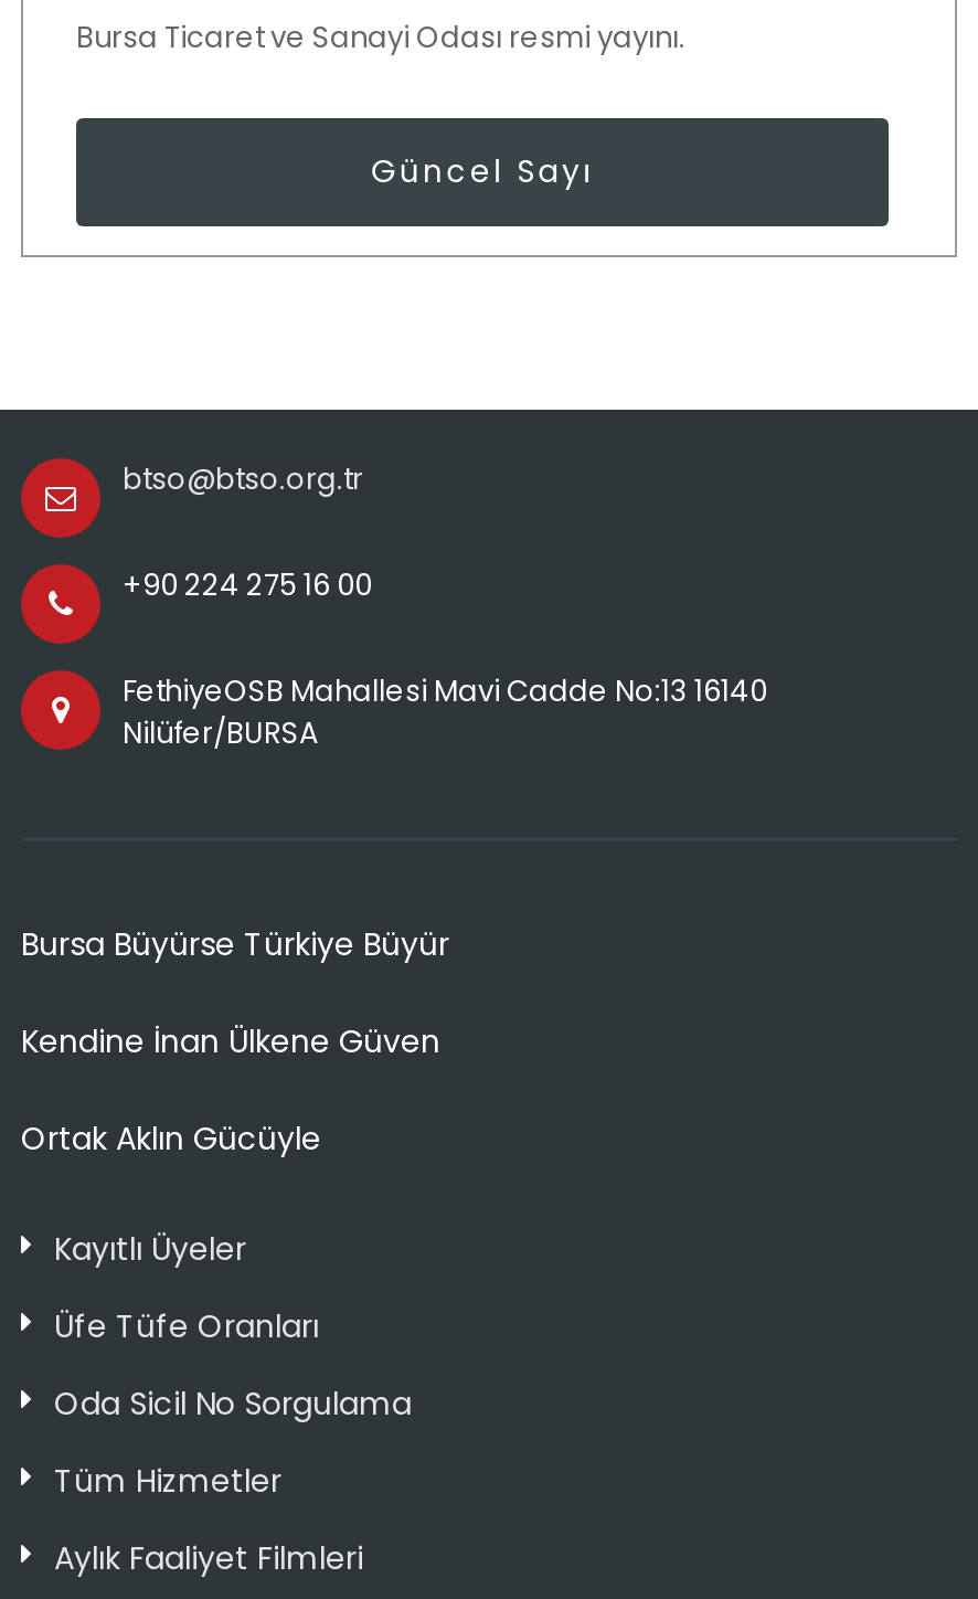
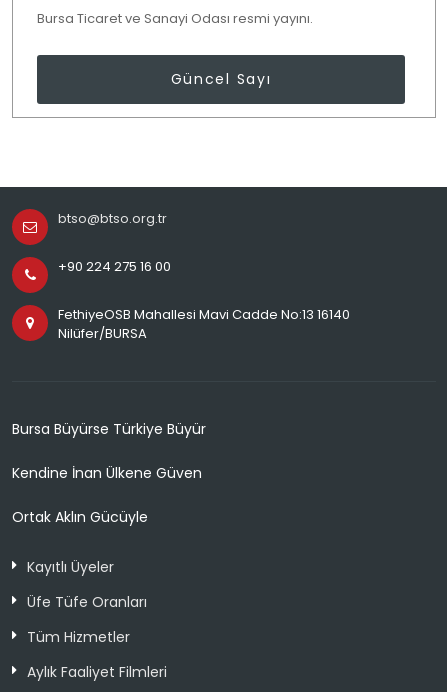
- Oda Sicil No Sorgulama
